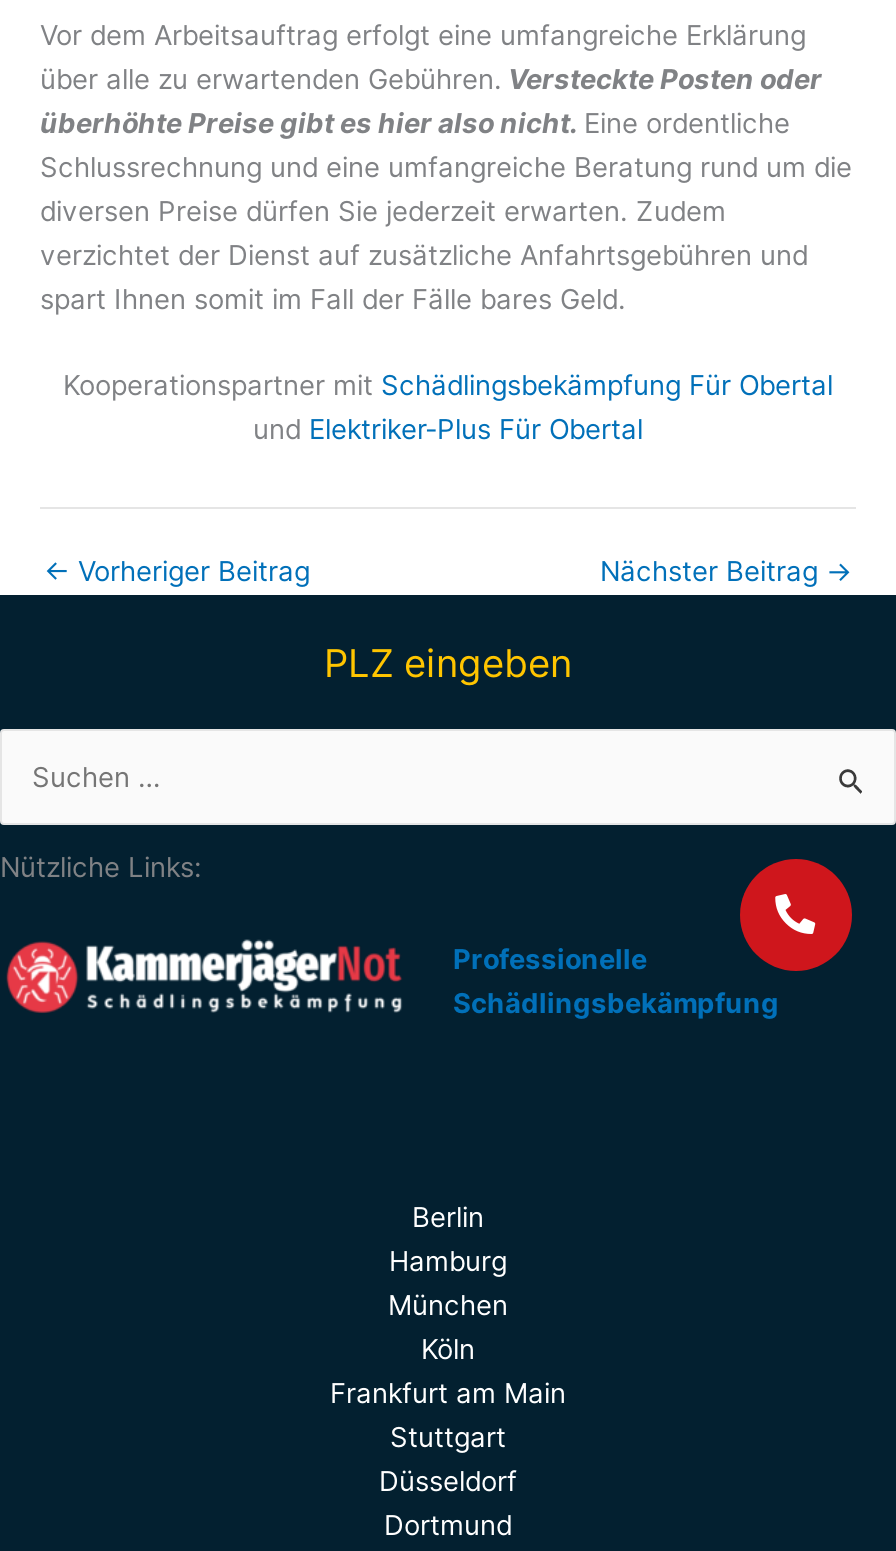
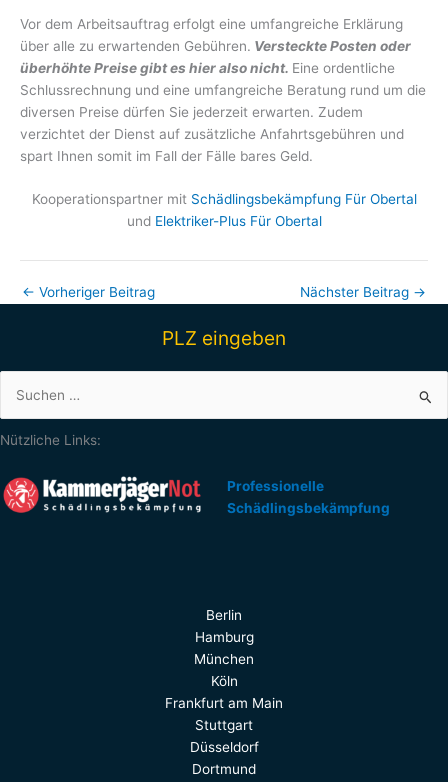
- [image]
